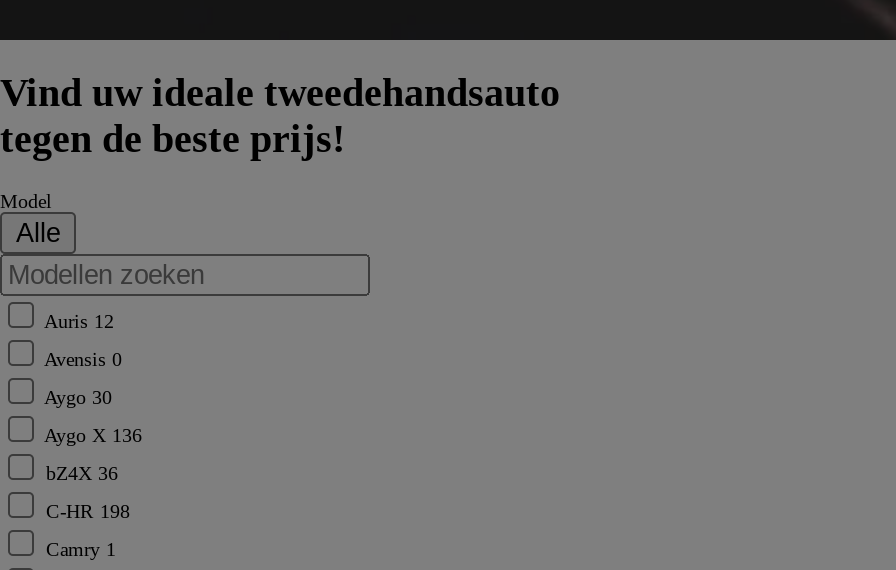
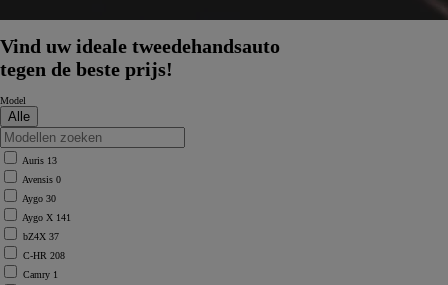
- Auris 12
+ Auris 13

- Aygo X 136
+ Aygo X 141

- bZ4X 36
+ bZ4X 37

- C-HR 198
+ C-HR 208
